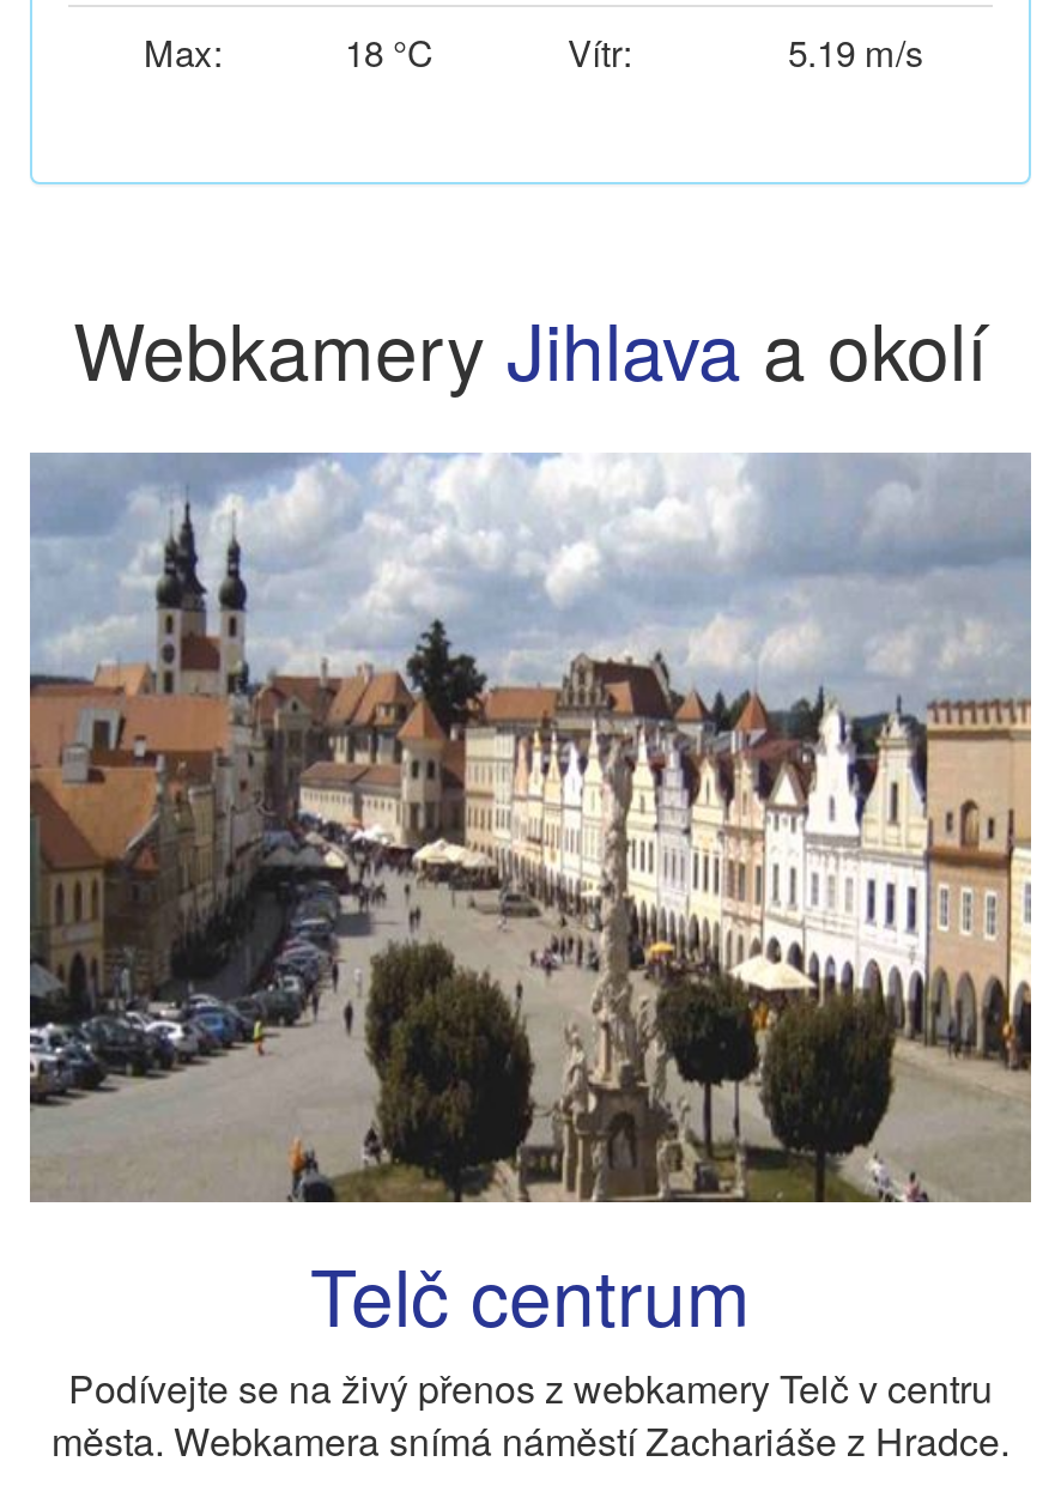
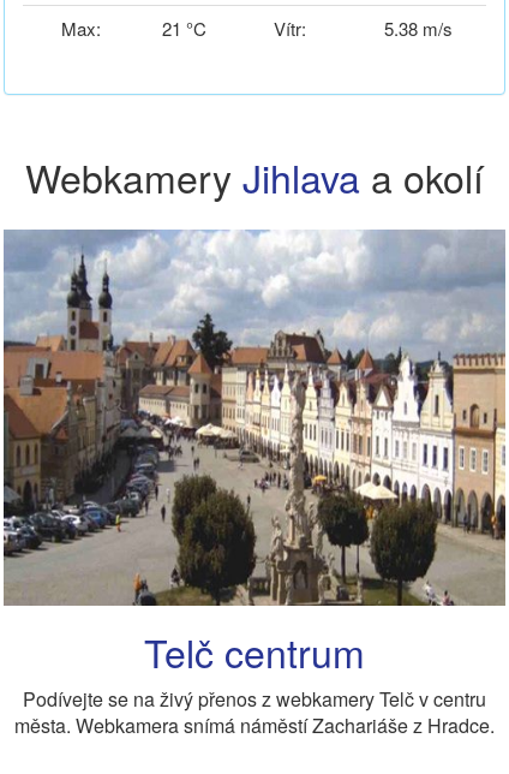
- 18 °C
+ 21 °C

- 5.19 m/s
+ 5.38 m/s
